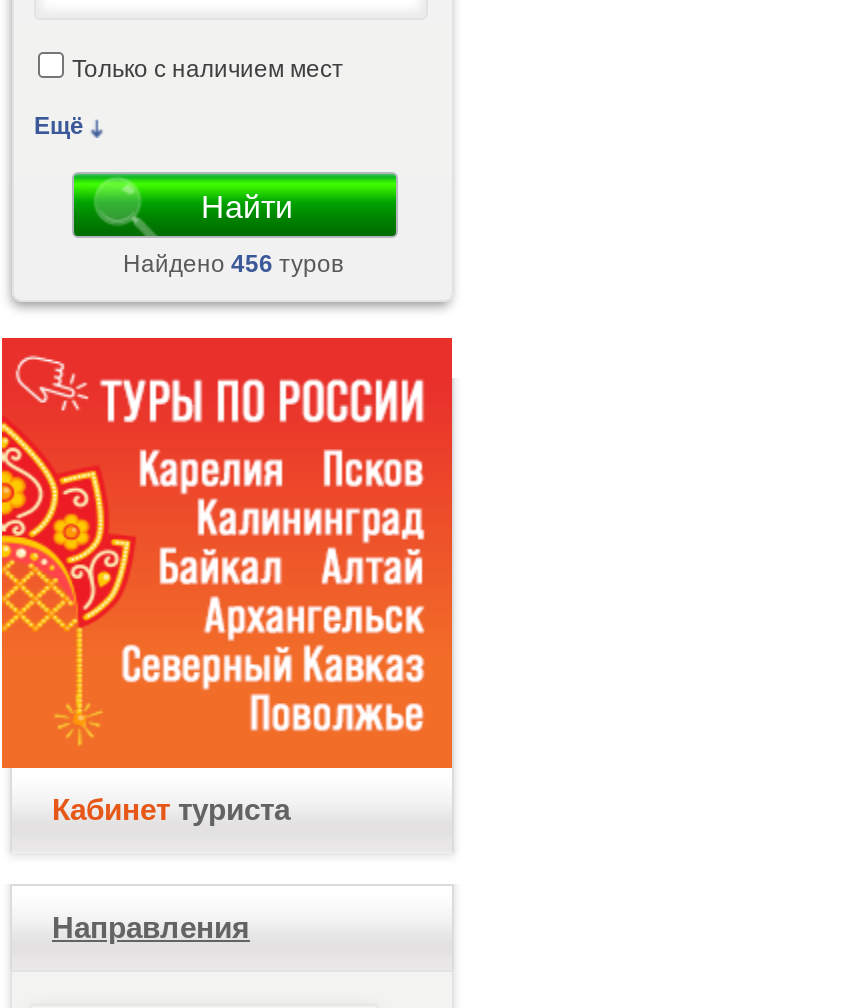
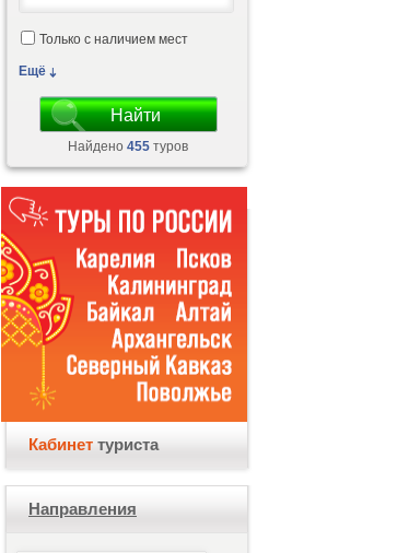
- Найдено 456 туров
+ Найдено 455 туров
